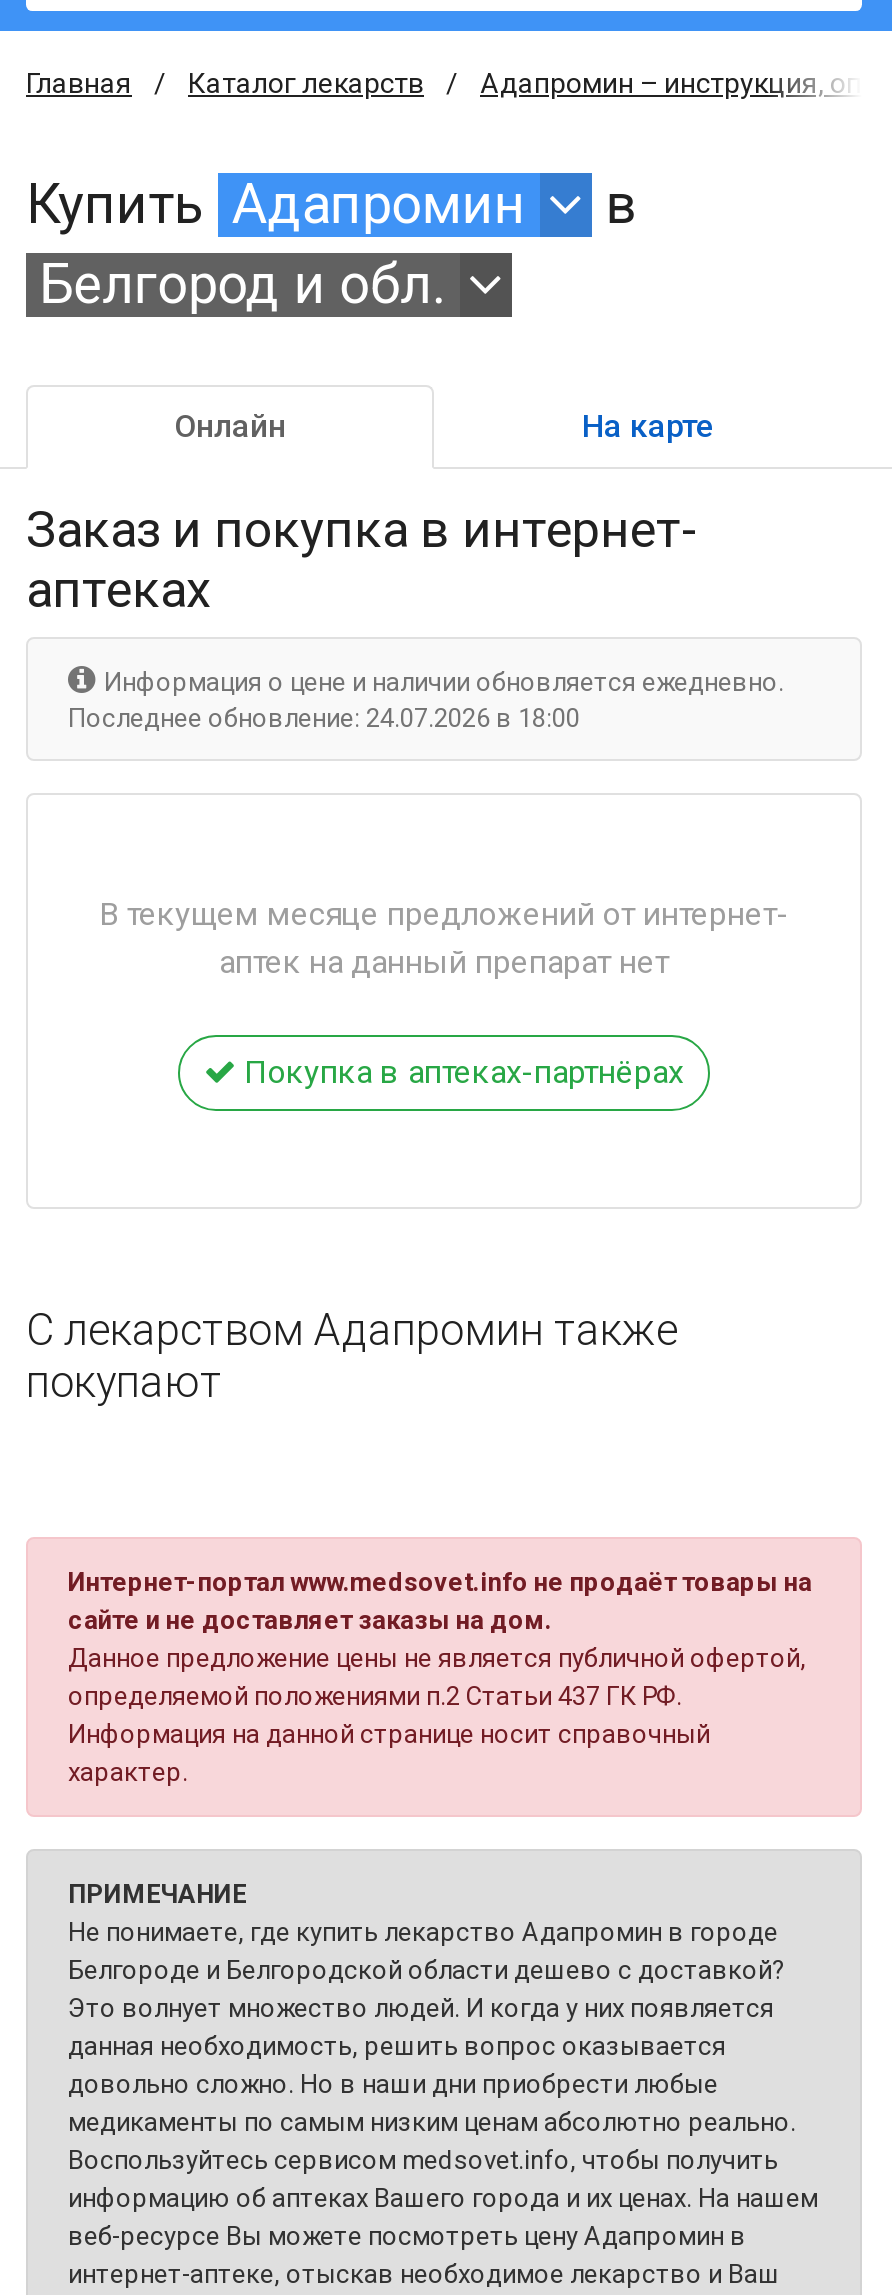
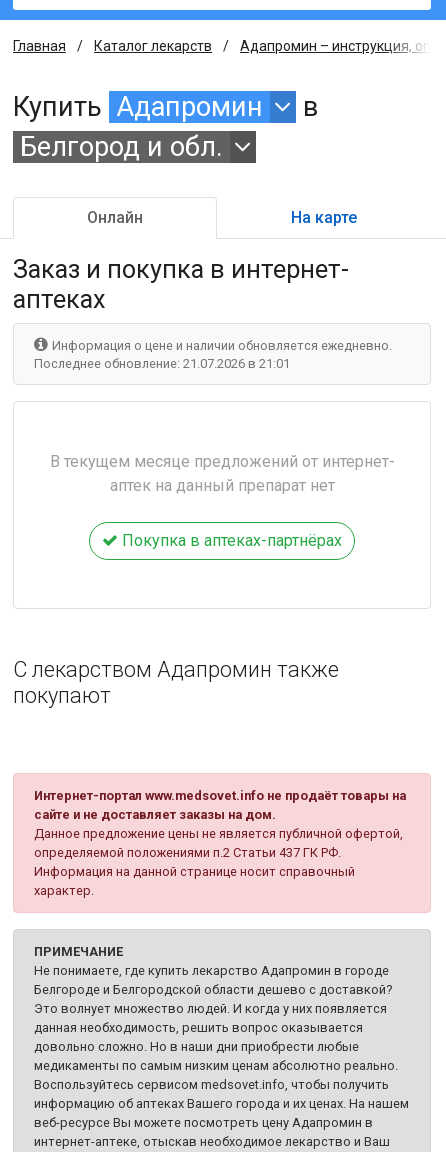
- Последнее обновление: 24.07.2026 в 18:00
+ Последнее обновление: 21.07.2026 в 21:01
